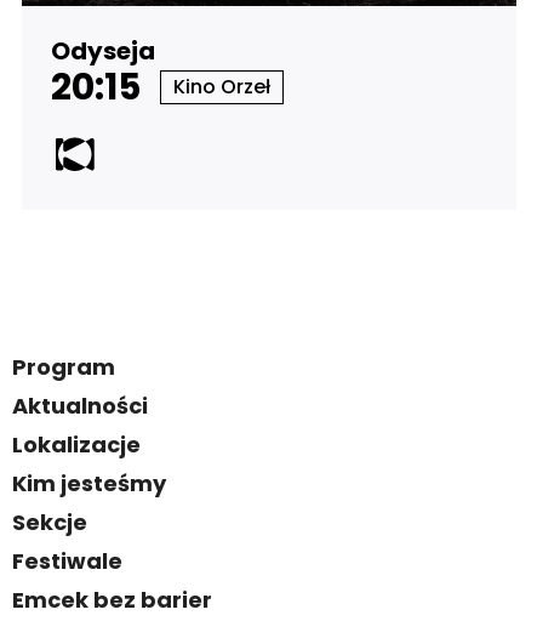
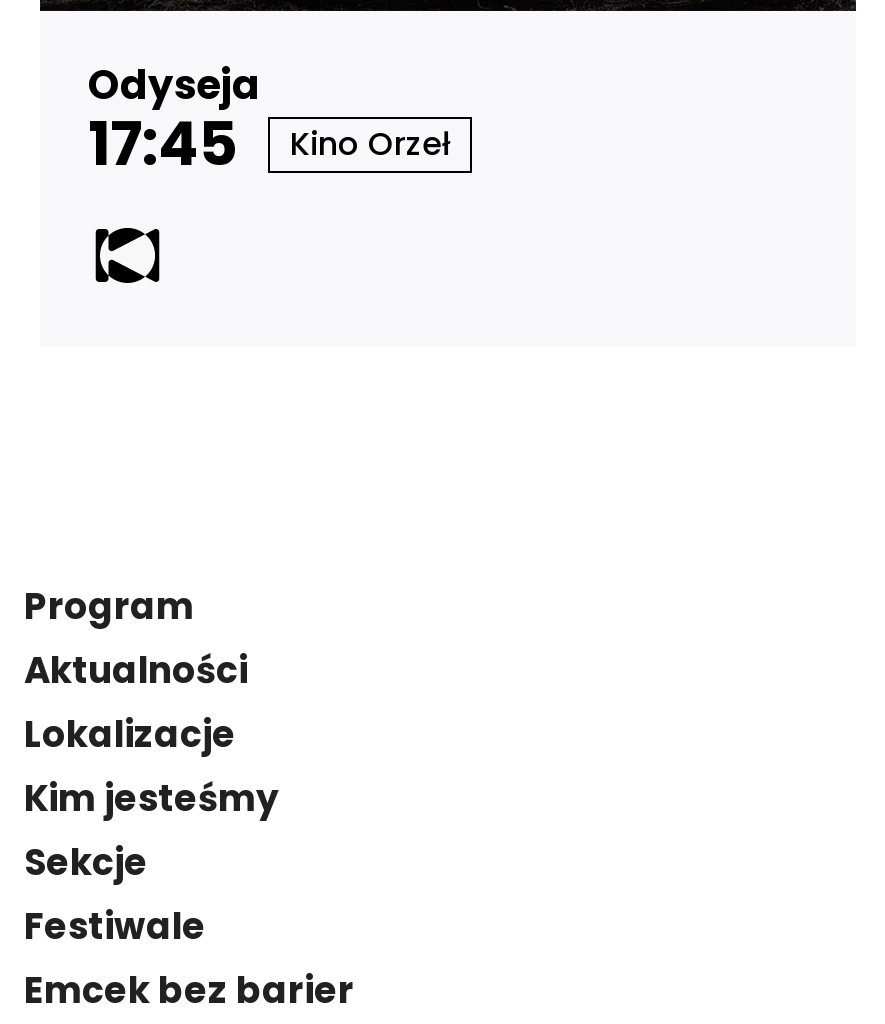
- 20:15 Kino Orzeł
+ 17:45 Kino Orzeł
